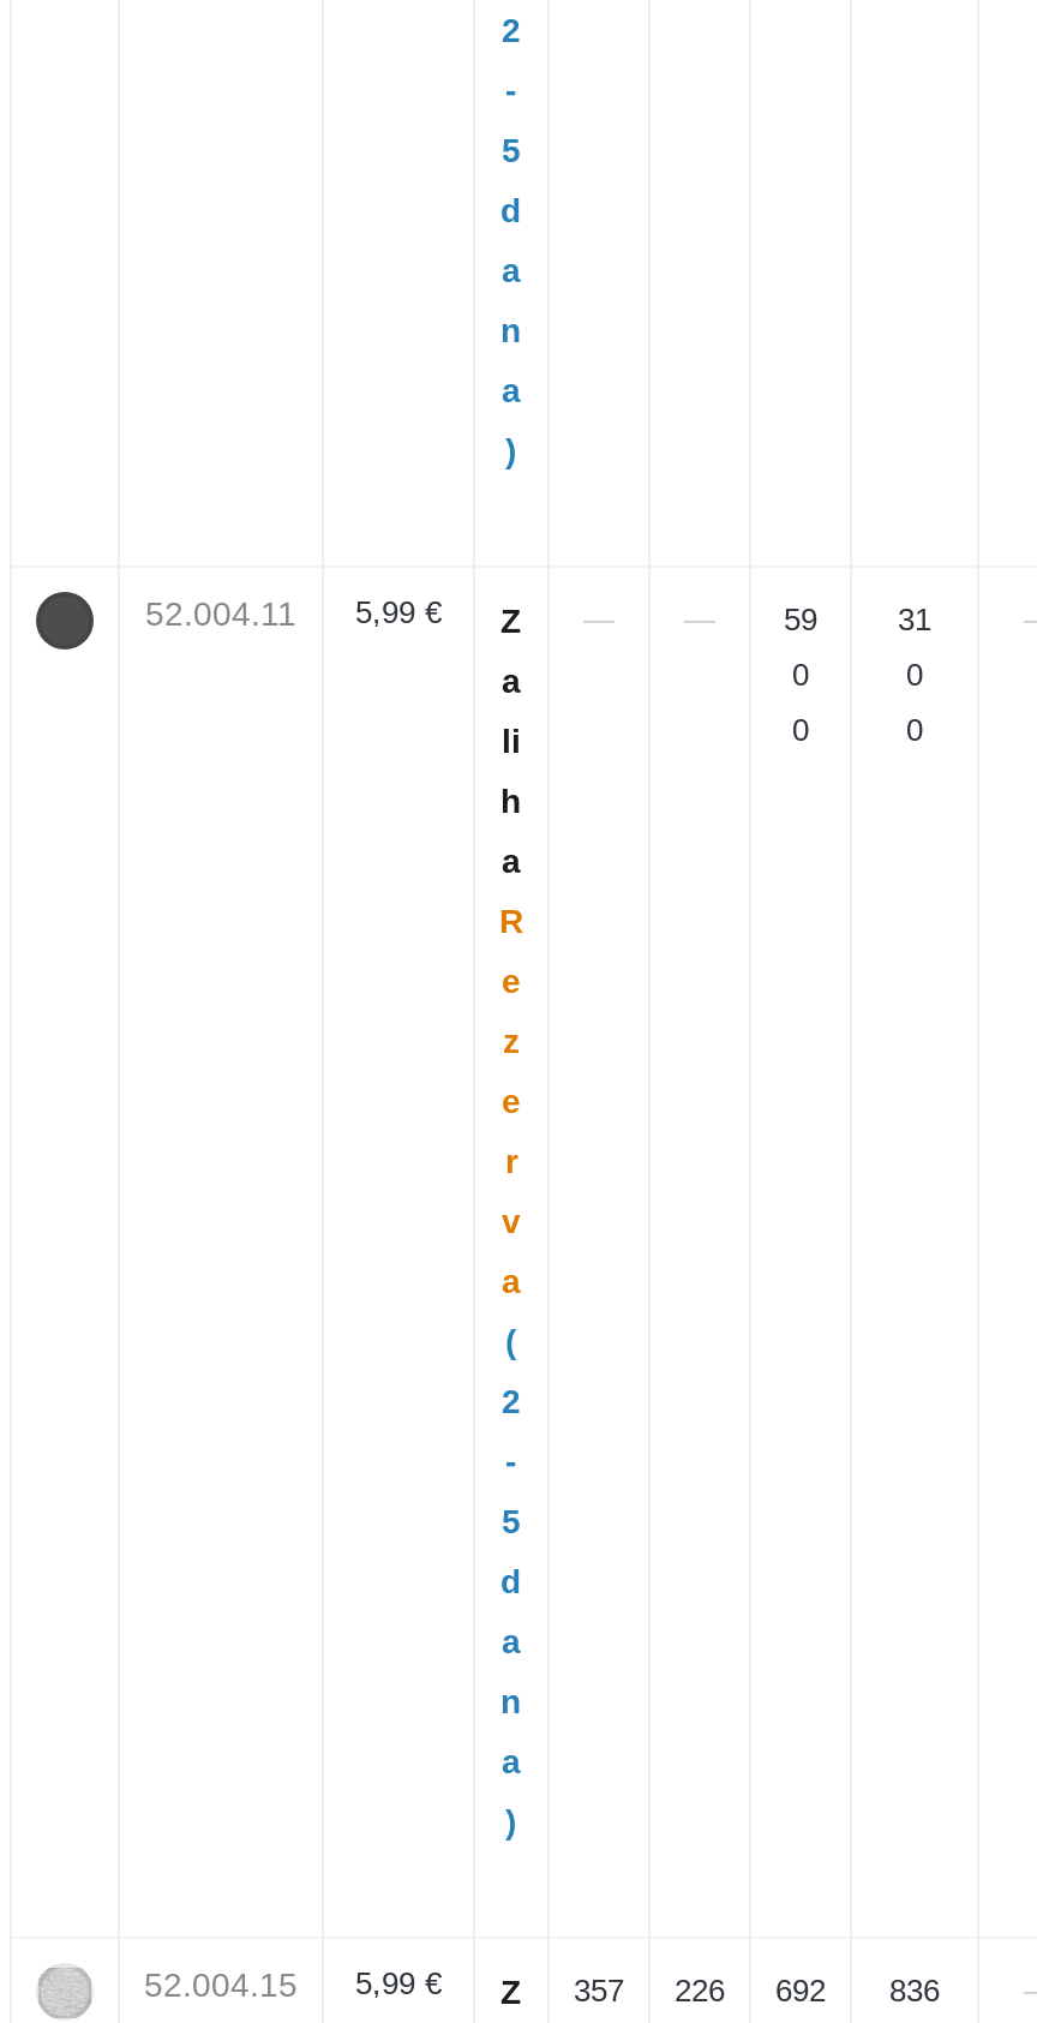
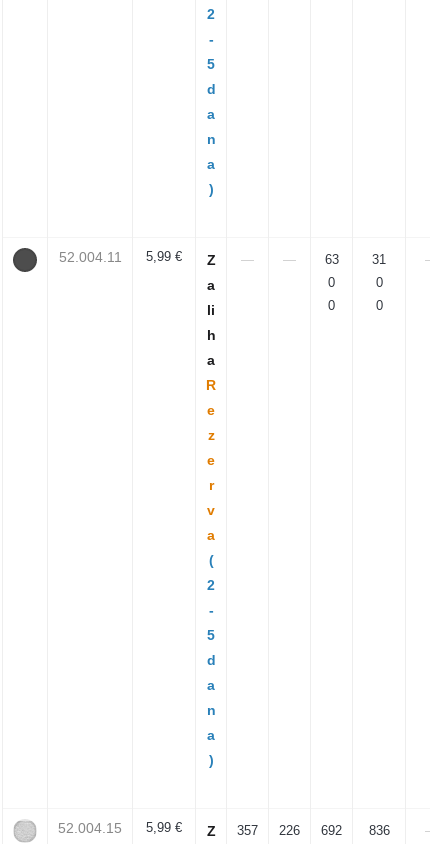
- 59
+ 63
